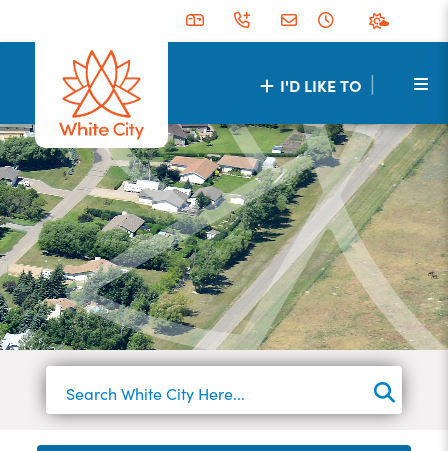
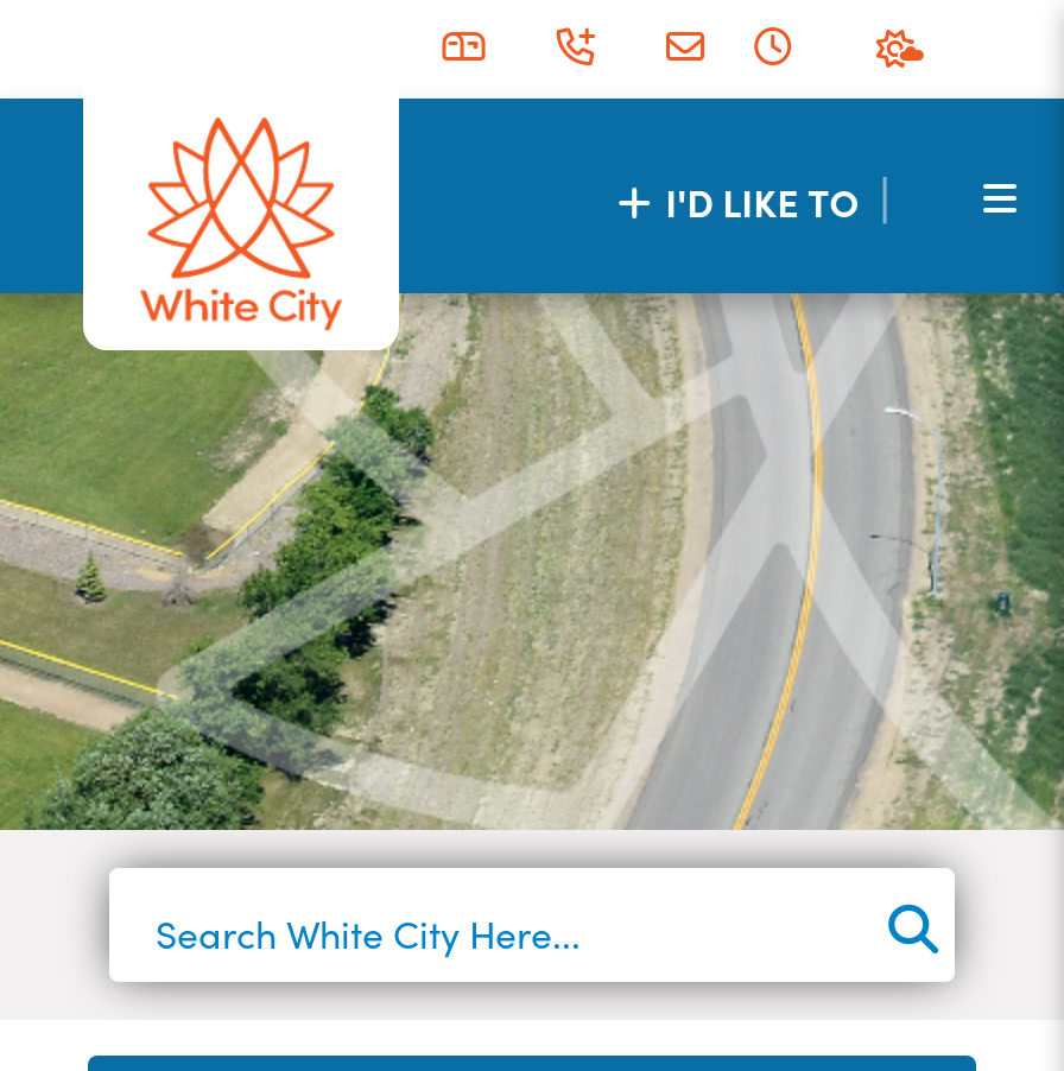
- [image]
+ [image]
